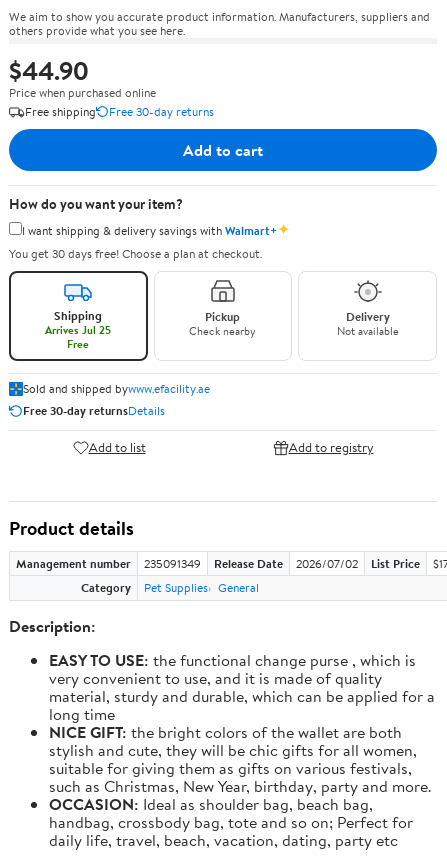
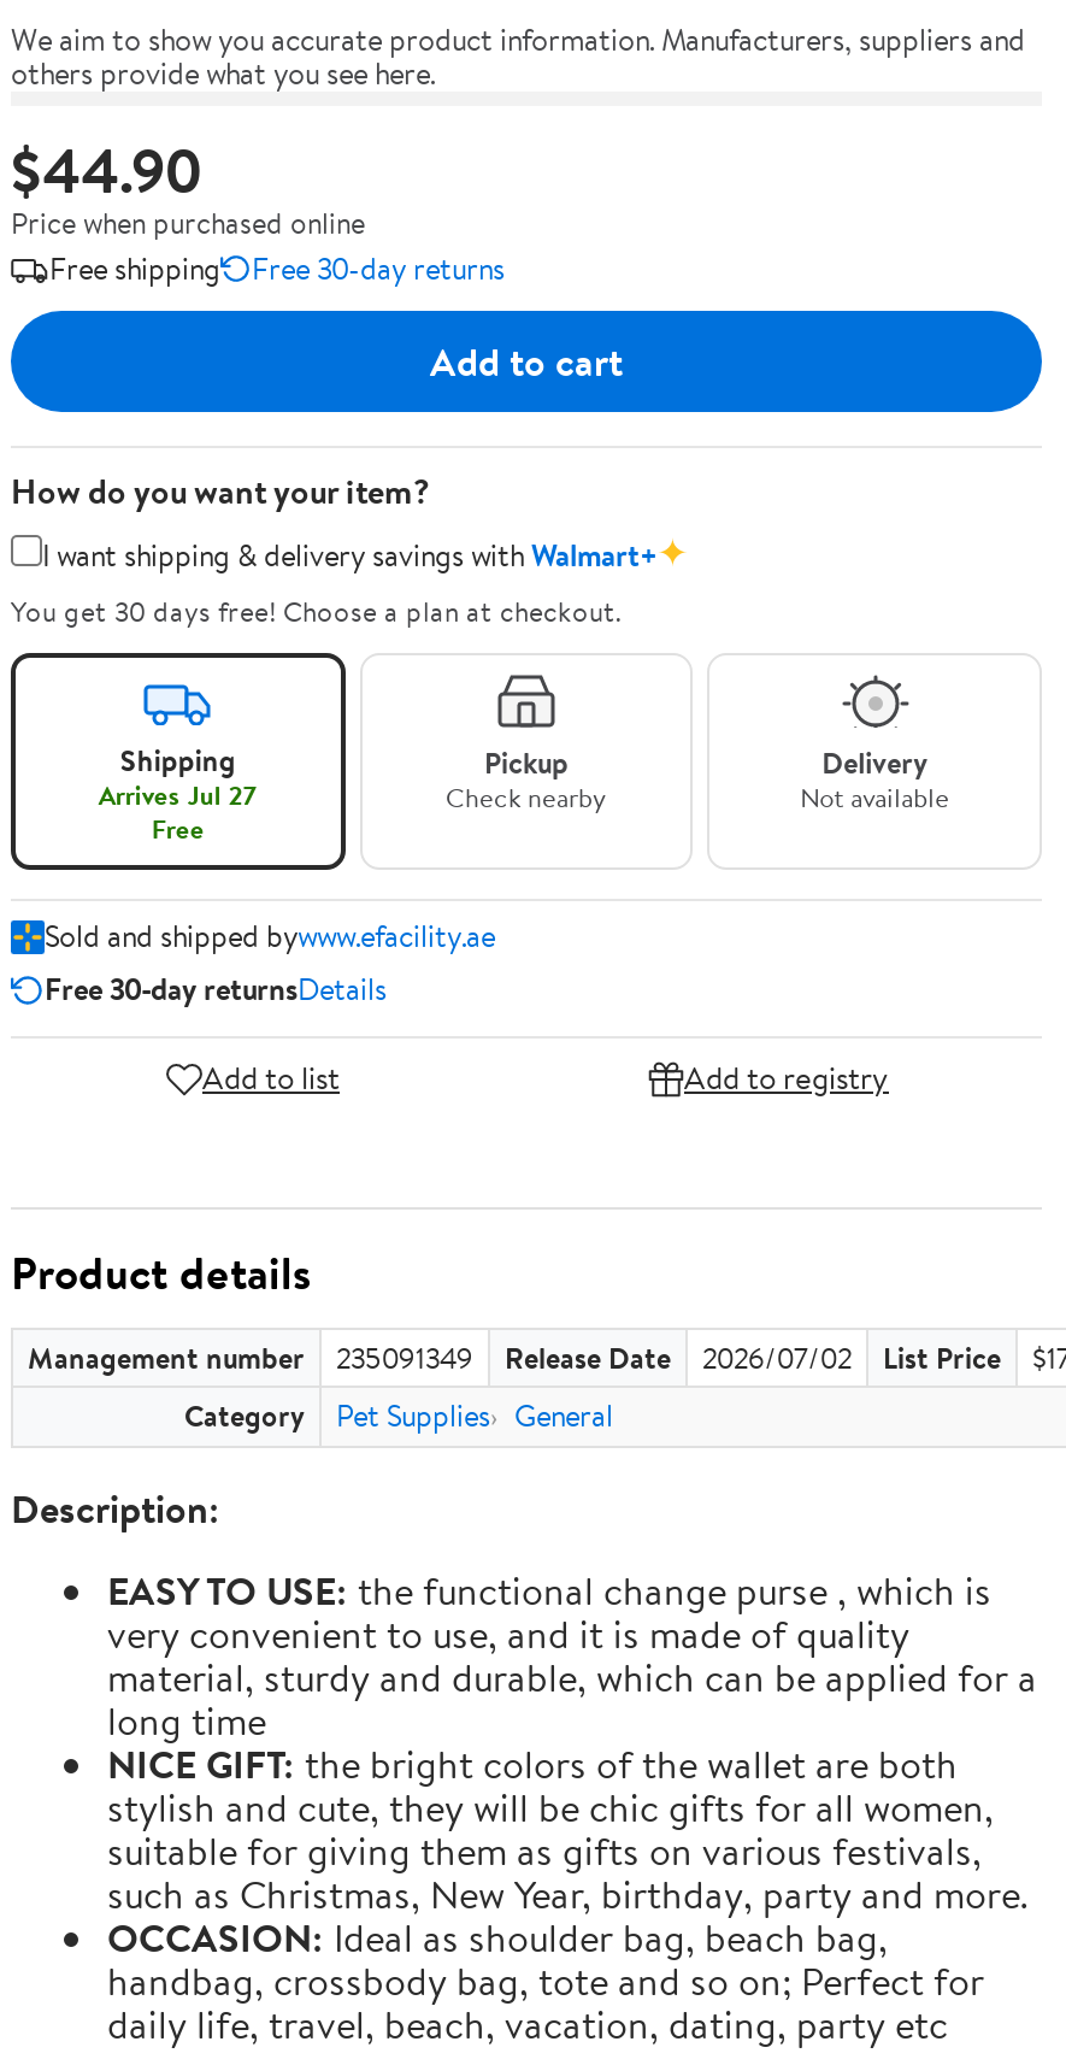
- Arrives Jul 25
+ Arrives Jul 27
